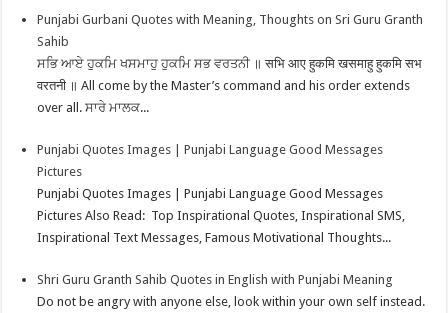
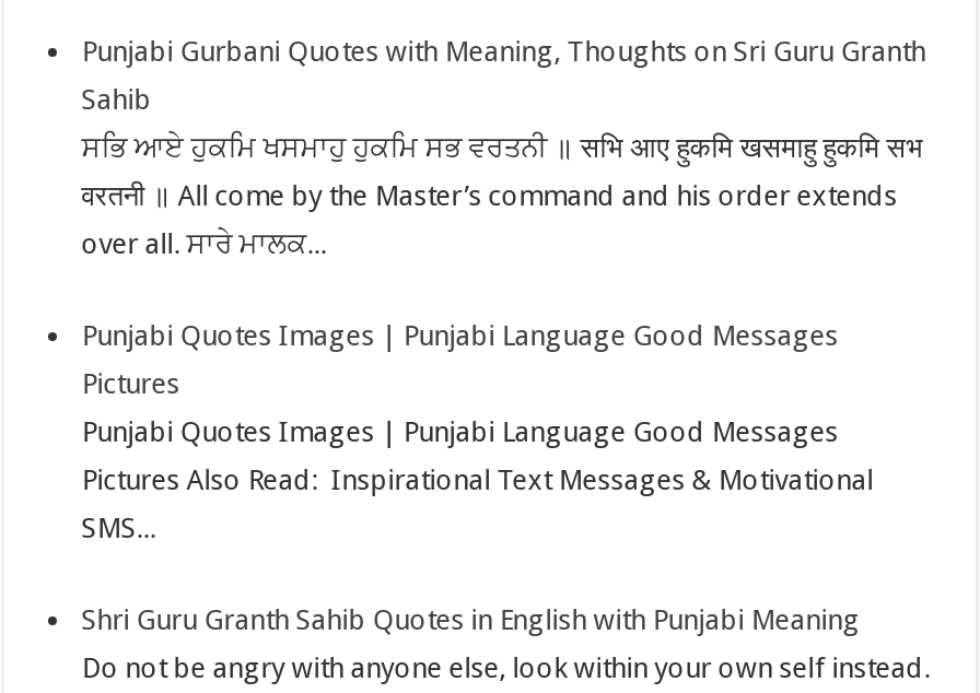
- Pictures Also Read: Top Inspirational Quotes, Inspirational SMS,
+ Pictures Also Read: Inspirational Text Messages & Motivational

- Inspirational Text Messages, Famous Motivational Thoughts...
+ SMS...
